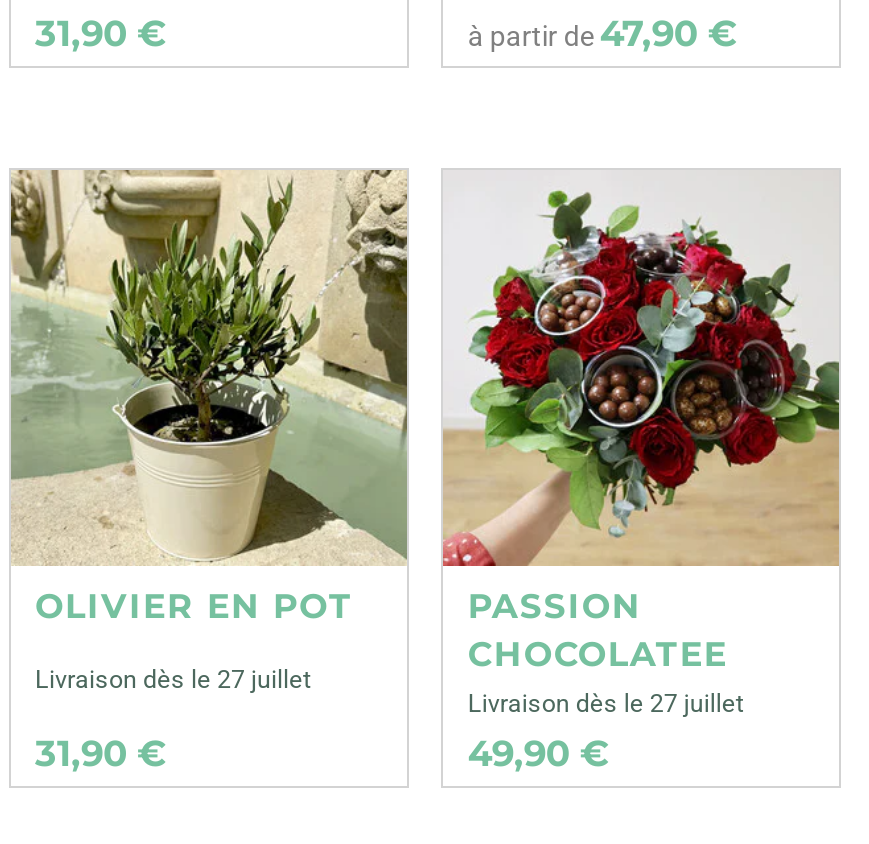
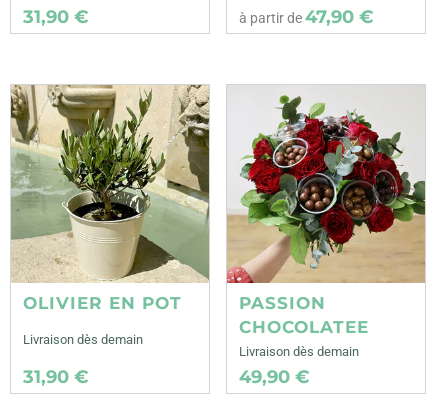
- Livraison dès le 27 juillet
+ Livraison dès demain

- Livraison dès le 27 juillet
+ Livraison dès demain
